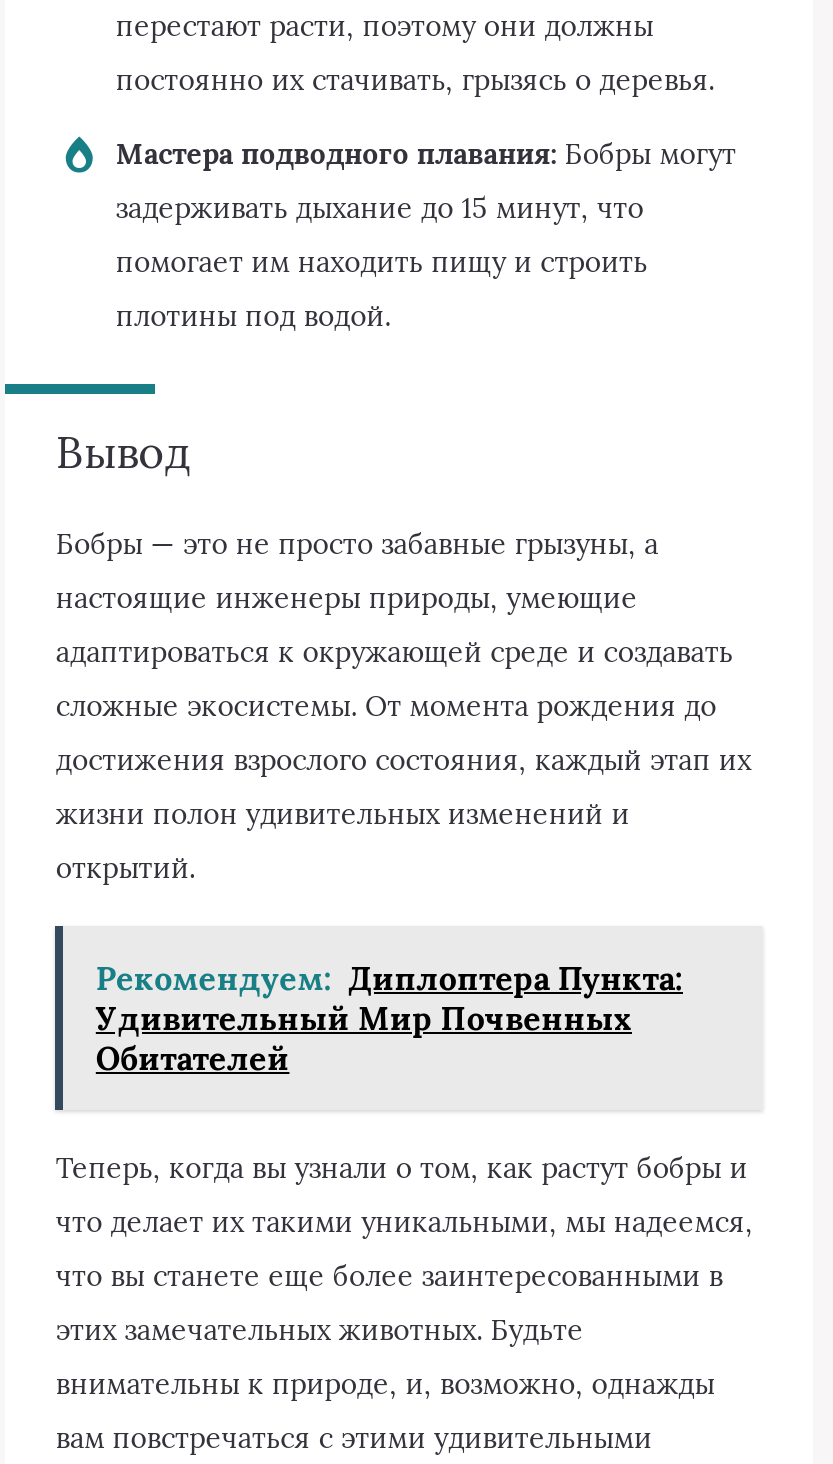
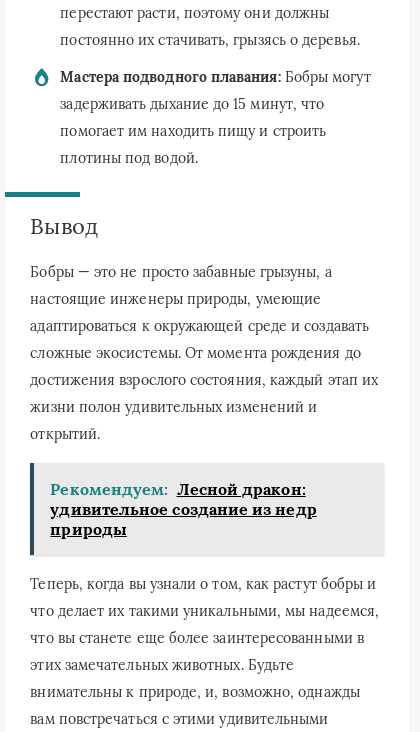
- Рекомендуем: Диплоптера Пункта:
- Удивительный Мир Почвенных
- Обитателей
+ Рекомендуем: Лесной дракон:
+ удивительное создание из недр
+ природы
